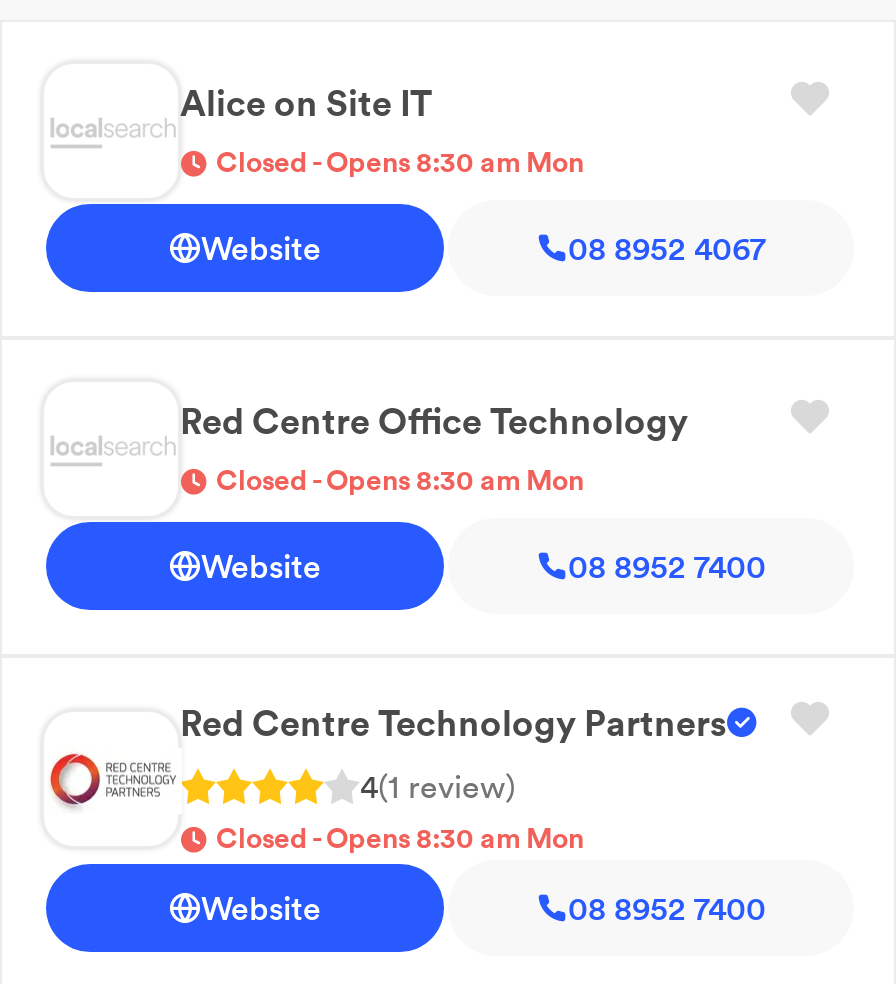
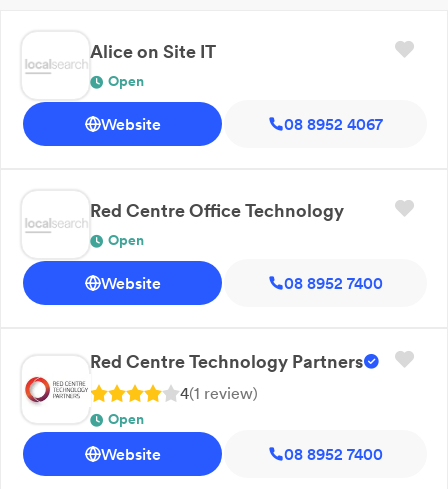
- Closed - Opens 8:30 am Mon
+ Open

- Closed - Opens 8:30 am Mon
+ Open

- Closed - Opens 8:30 am Mon
+ Open
